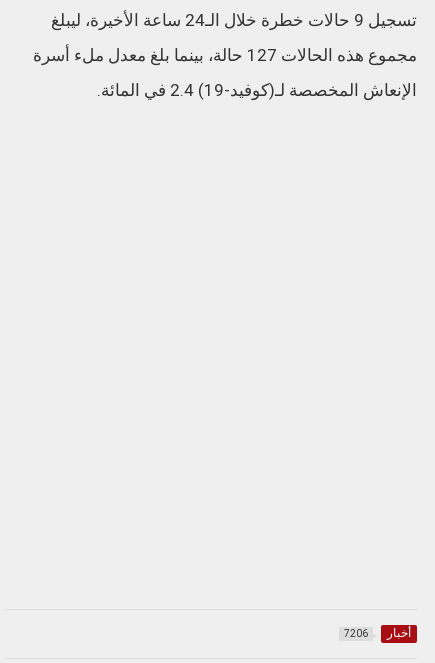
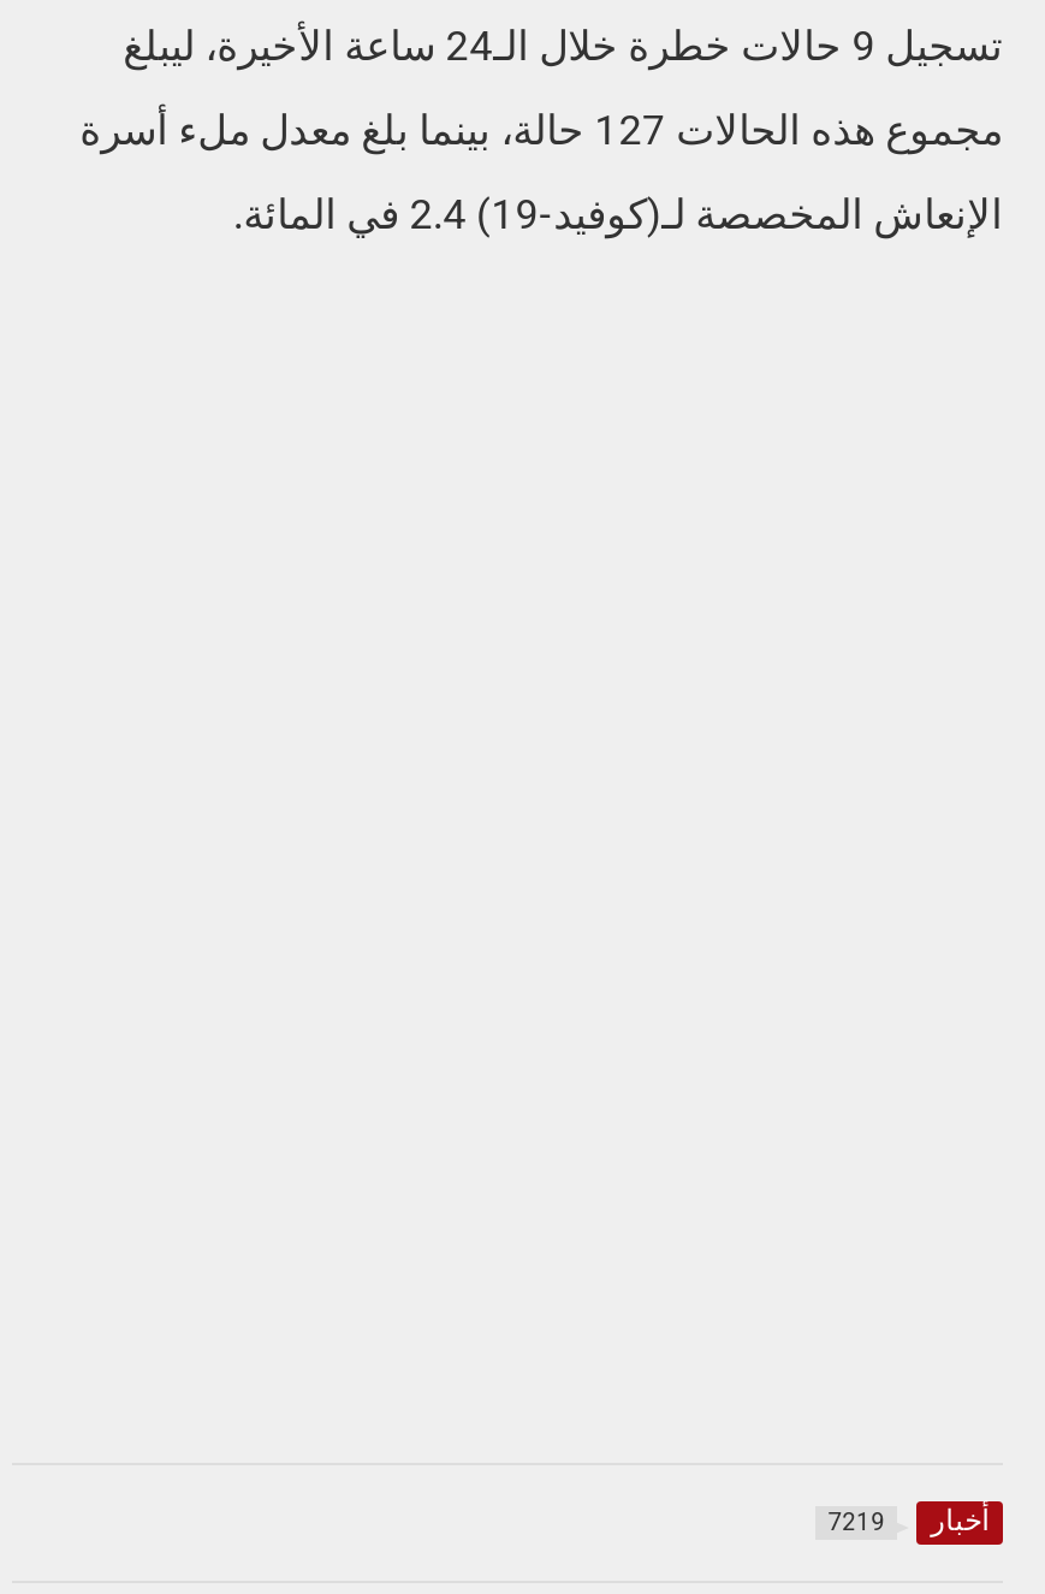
- أخبار 7206
+ أخبار 7219
